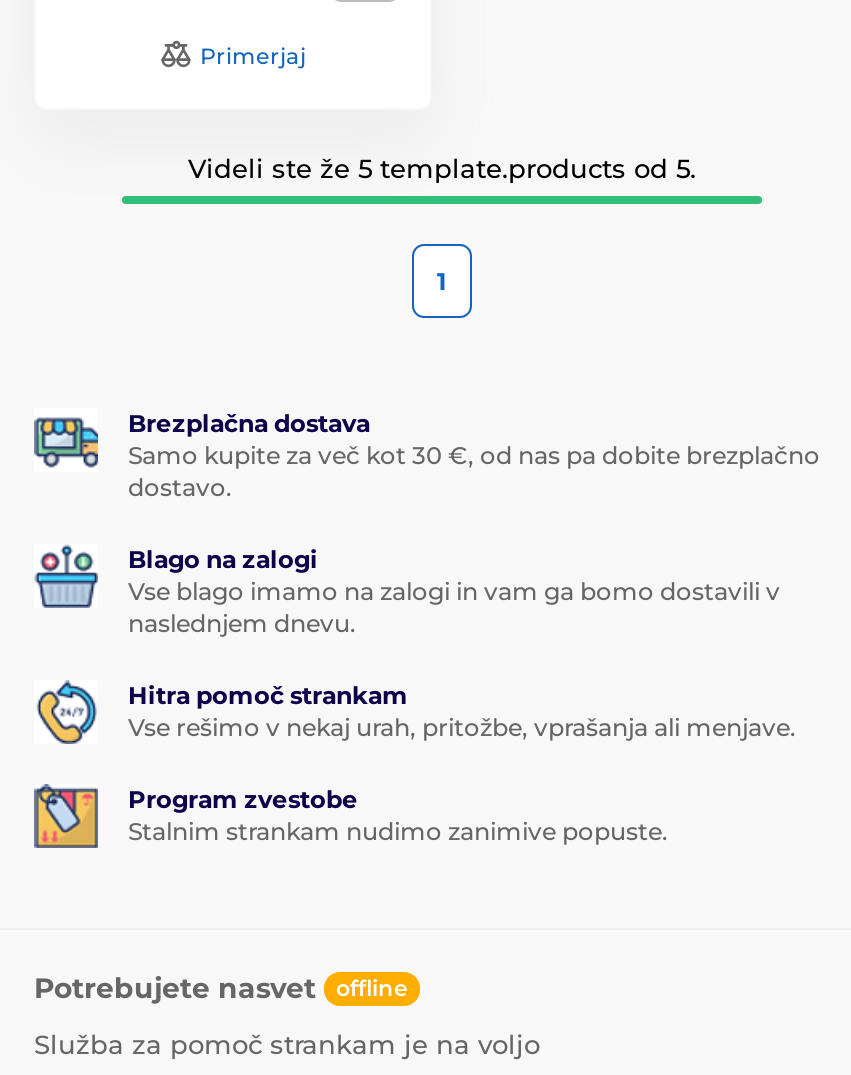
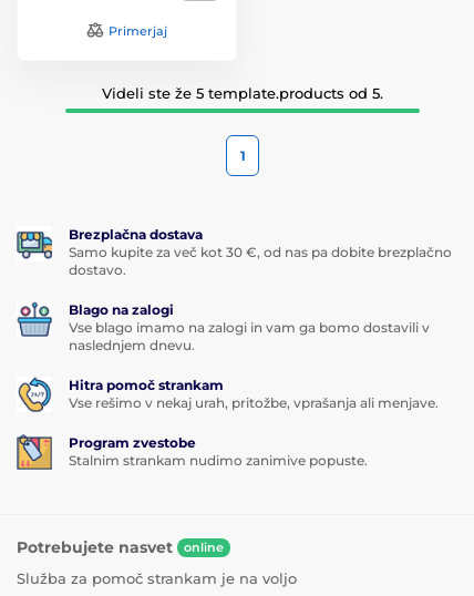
- Potrebujete nasvet offline
+ Potrebujete nasvet online
